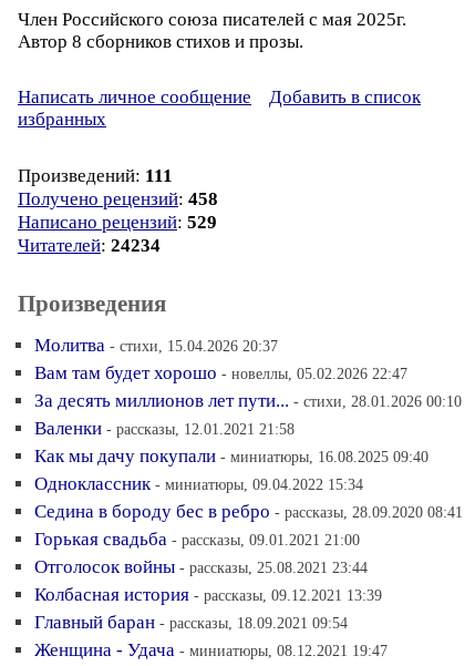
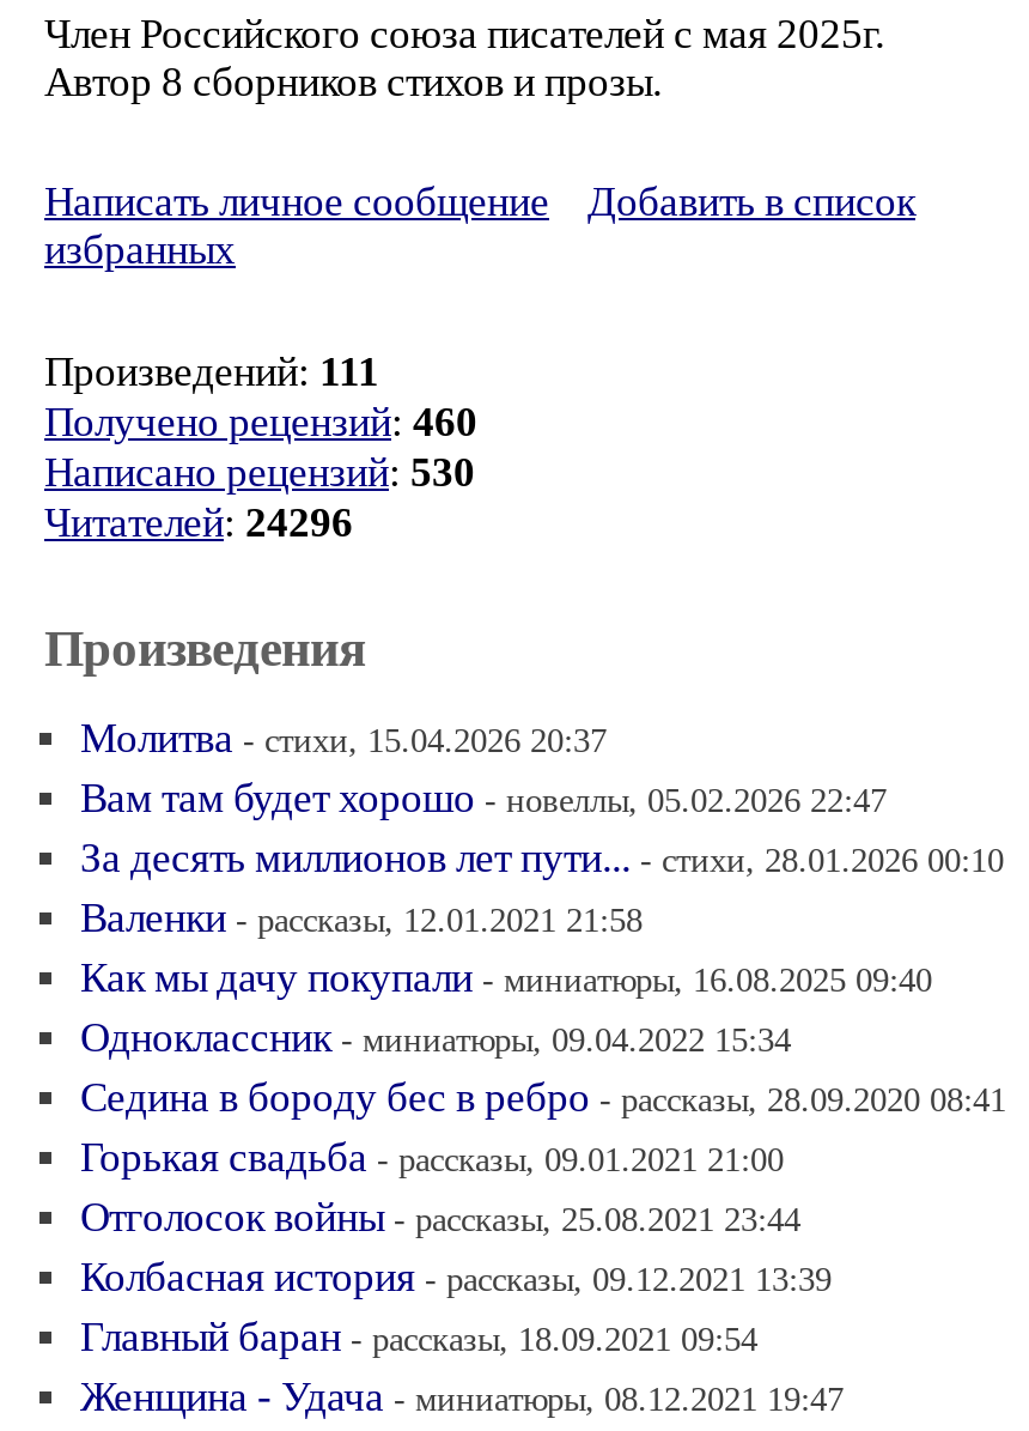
- Получено рецензий: 458
+ Получено рецензий: 460

- Написано рецензий: 529
+ Написано рецензий: 530

- Читателей: 24234
+ Читателей: 24296
